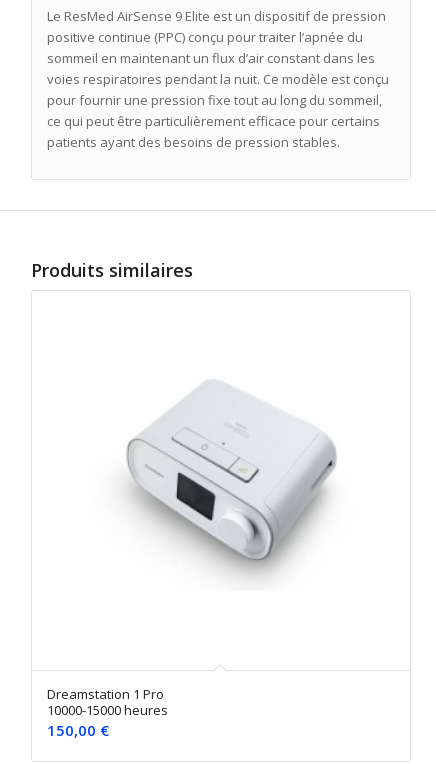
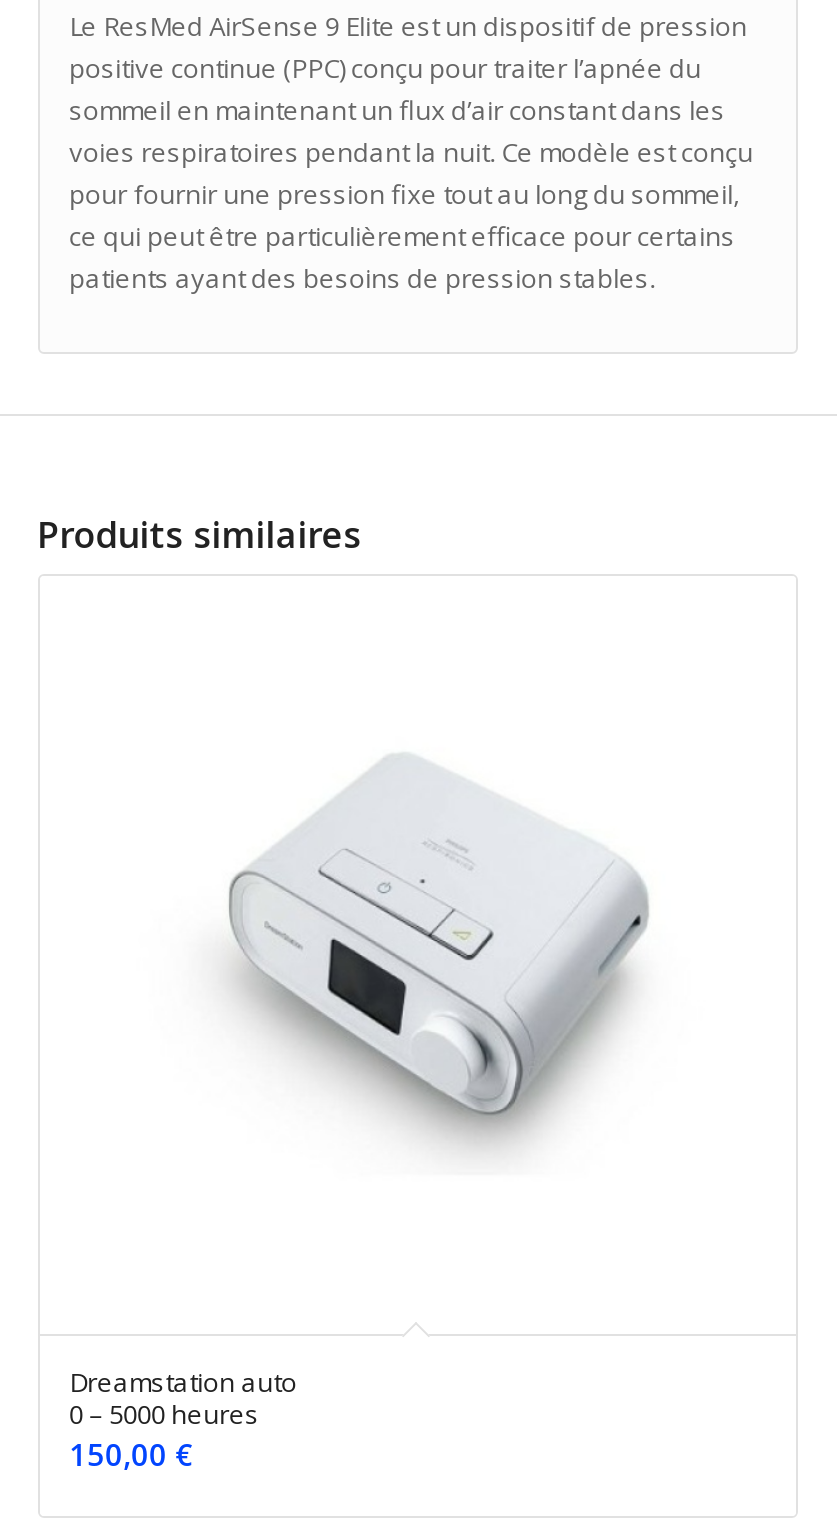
- Dreamstation 1 Pro
- 10000-15000 heures
+ Dreamstation auto
+ 0 – 5000 heures
